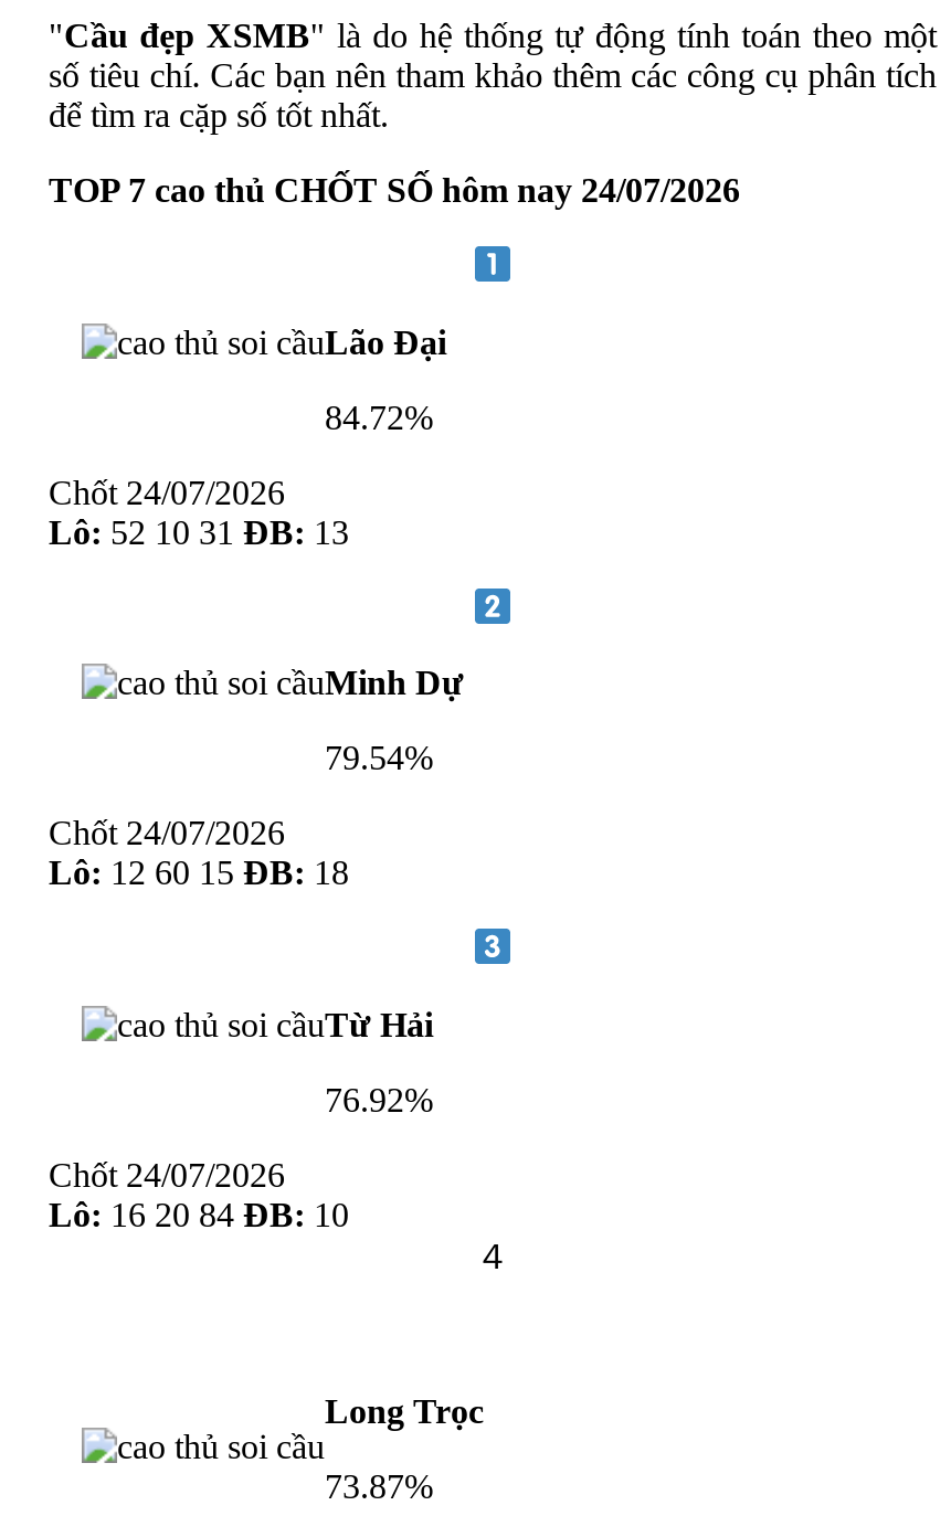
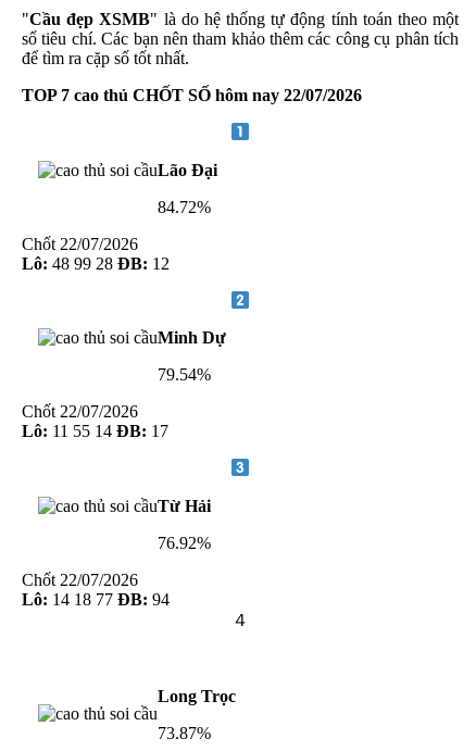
- TOP 7 cao thủ CHỐT SỐ hôm nay 24/07/2026
+ TOP 7 cao thủ CHỐT SỐ hôm nay 22/07/2026

- Chốt 24/07/2026
+ Chốt 22/07/2026

- Lô: 52 10 31 ĐB: 13
+ Lô: 48 99 28 ĐB: 12

- Chốt 24/07/2026
+ Chốt 22/07/2026

- Lô: 12 60 15 ĐB: 18
+ Lô: 11 55 14 ĐB: 17

- Chốt 24/07/2026
+ Chốt 22/07/2026

- Lô: 16 20 84 ĐB: 10
+ Lô: 14 18 77 ĐB: 94
